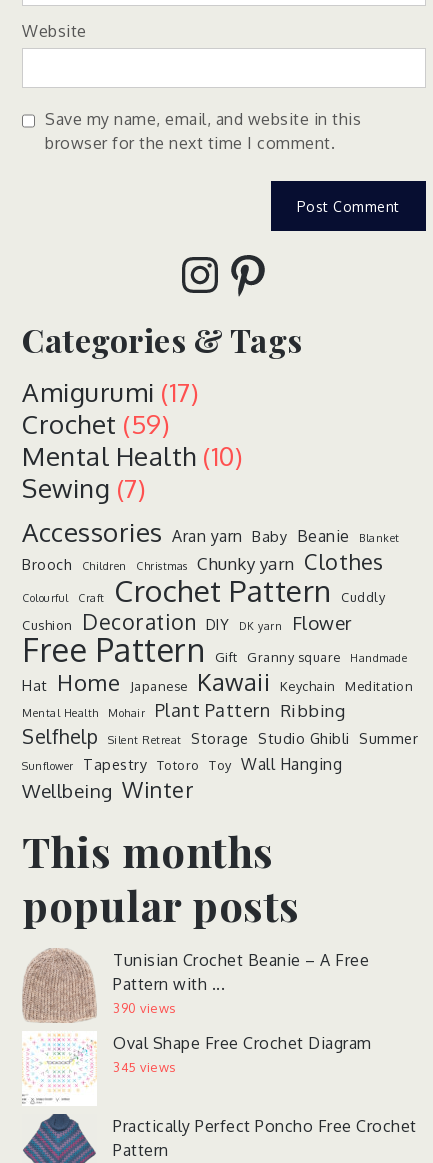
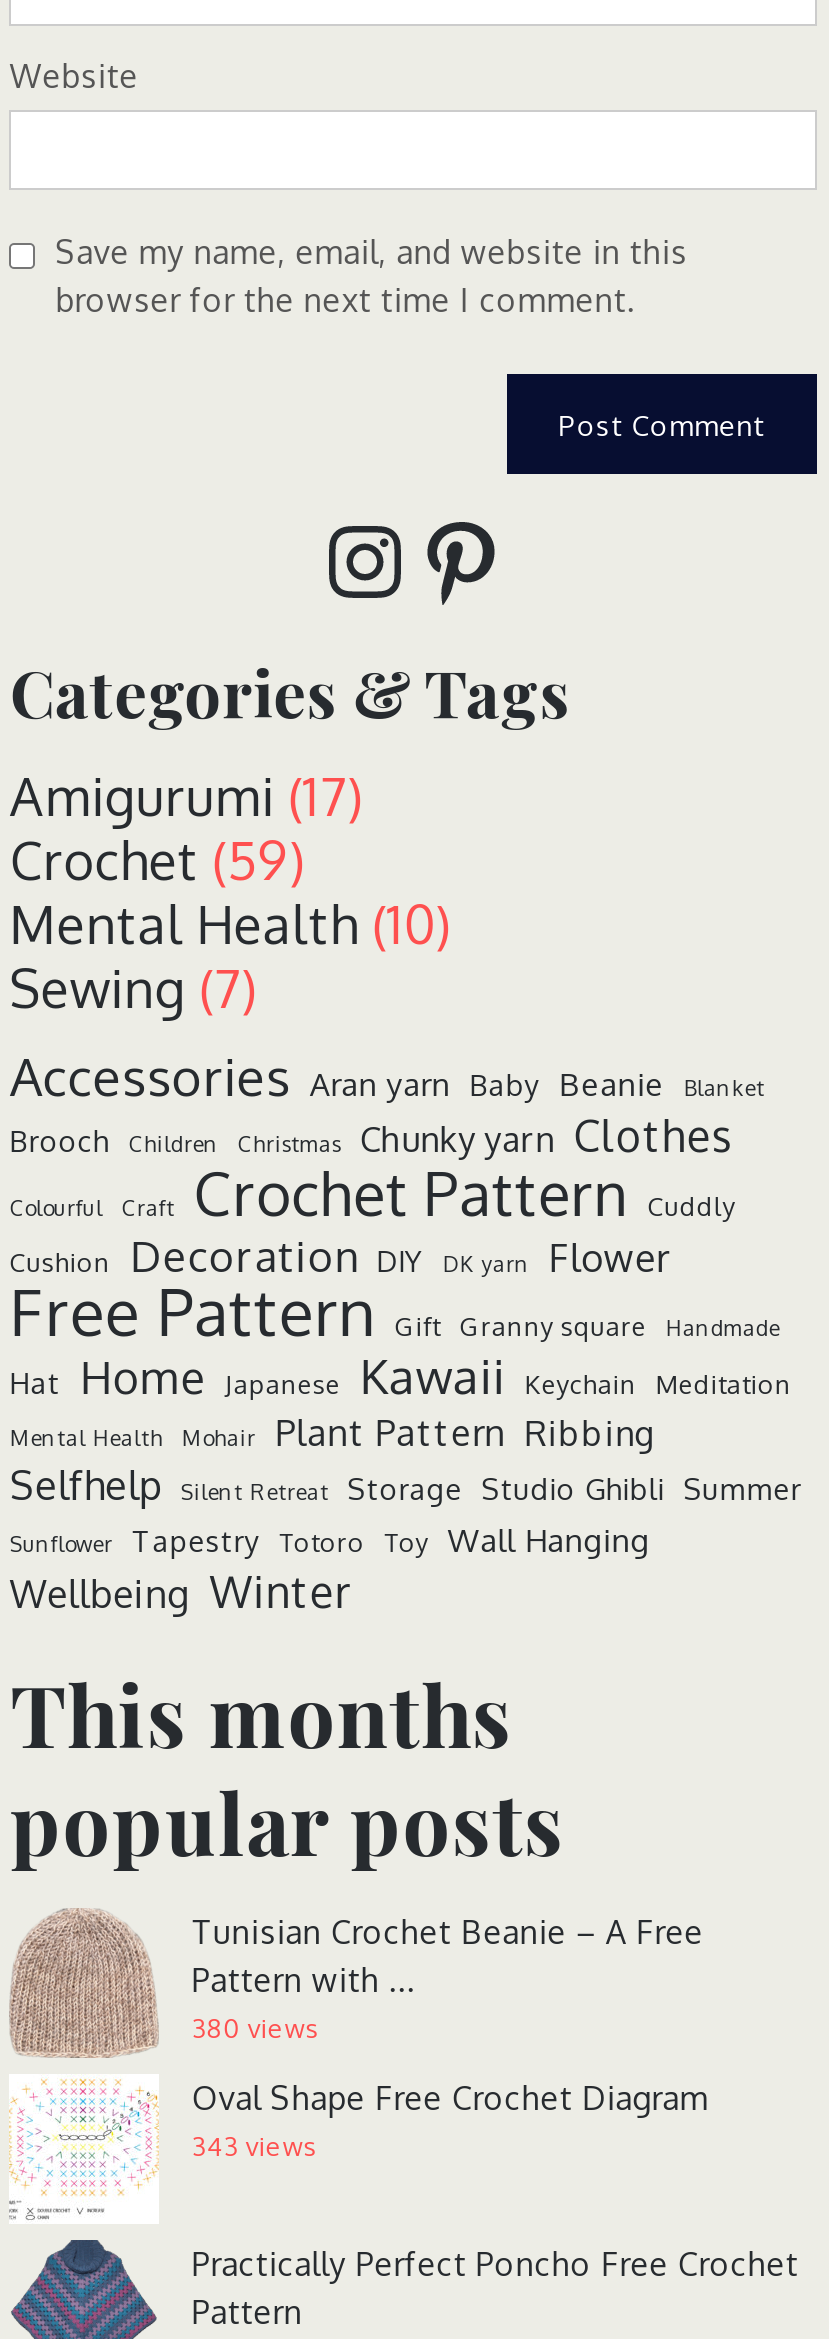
- 390 views
+ 380 views

- 345 views
+ 343 views
